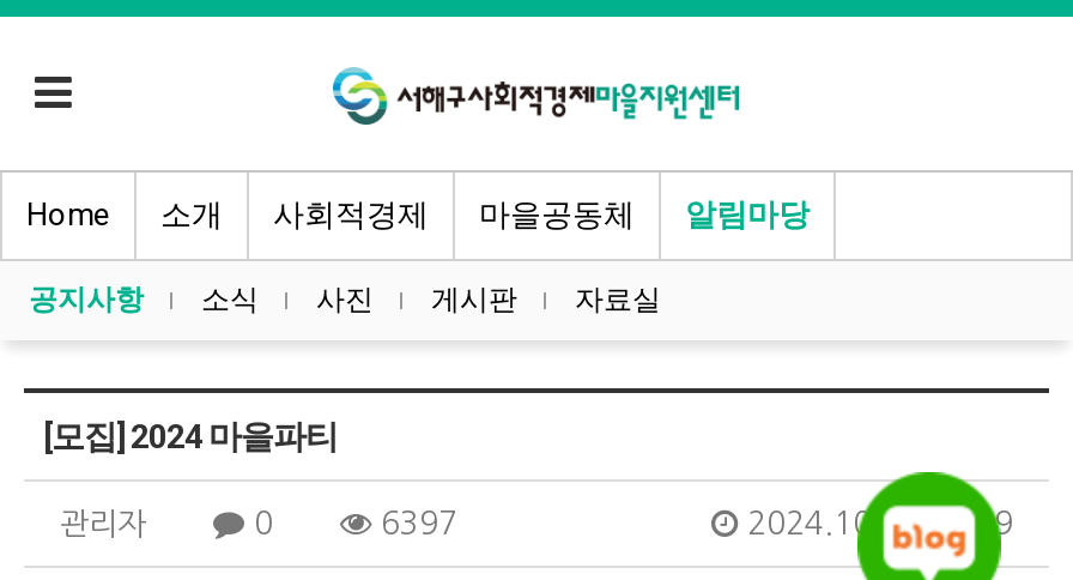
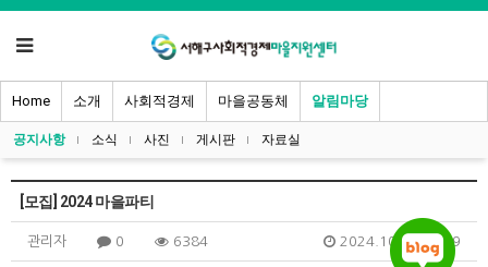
- 6397
+ 6384
